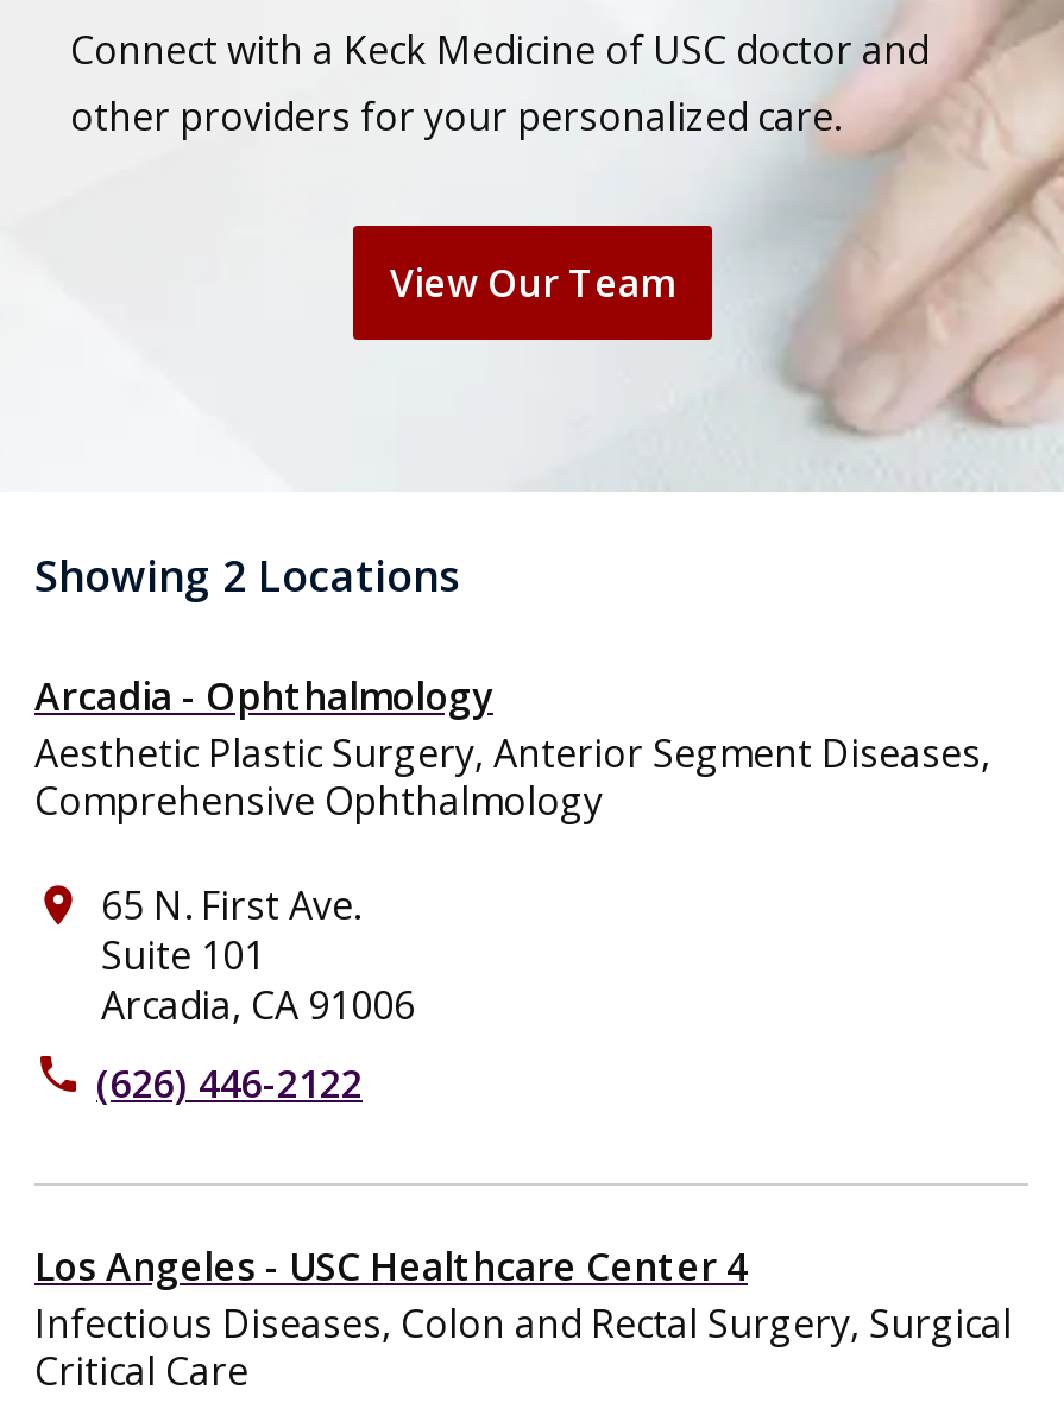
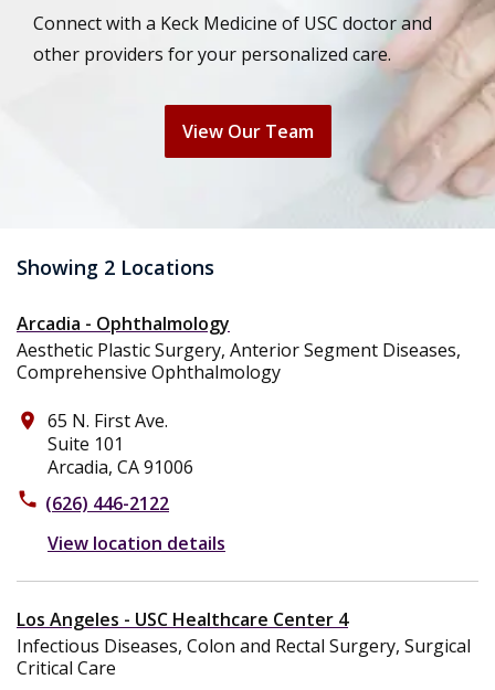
+ View location details
